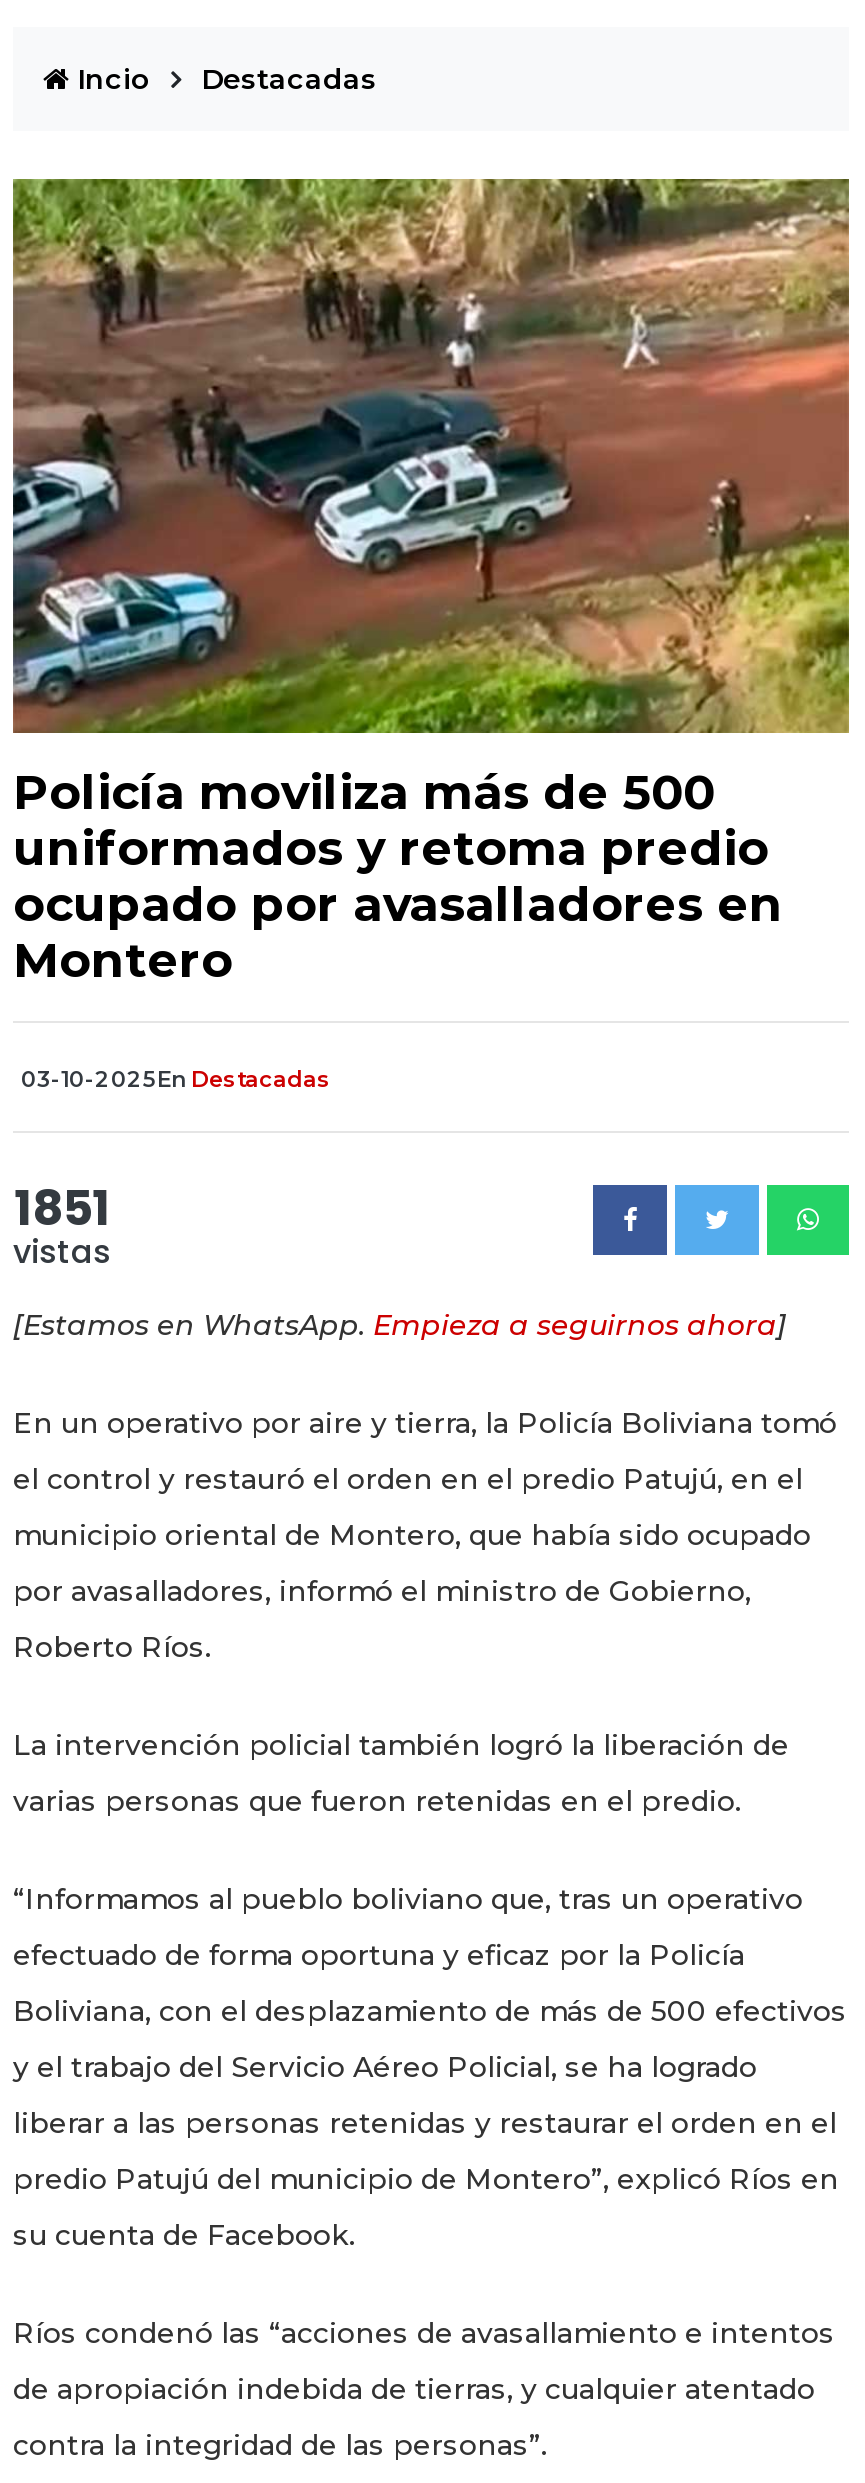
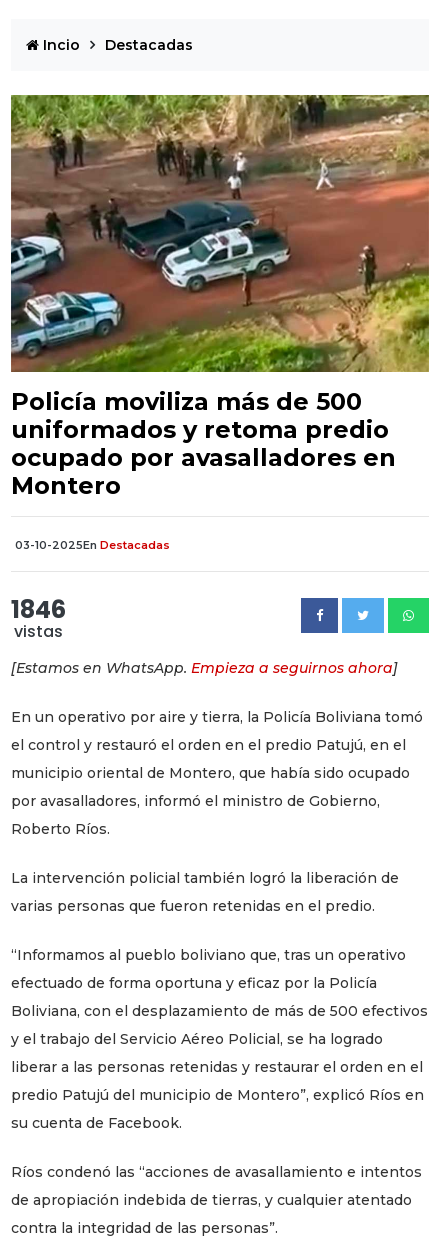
- 1851
+ 1846
